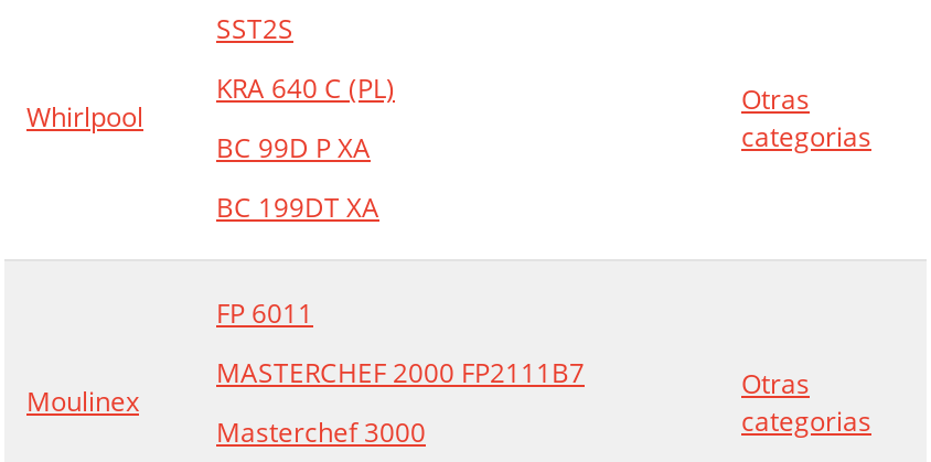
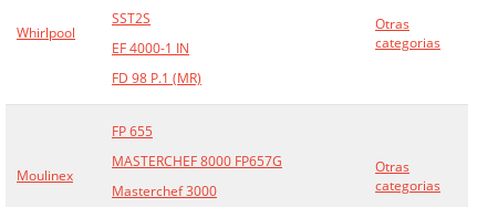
- KRA 640 C (PL)
- BC 99D P XA
- BC 199DT XA
+ EF 4000-1 IN
+ FD 98 P.1 (MR)

- FP 6011
+ FP 655

- MASTERCHEF 2000 FP2111B7
+ MASTERCHEF 8000 FP657G
